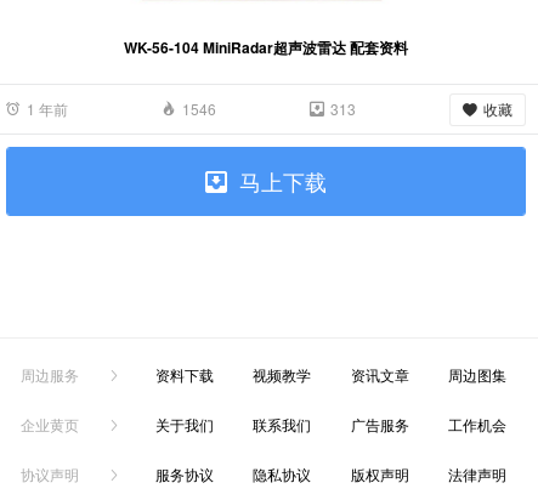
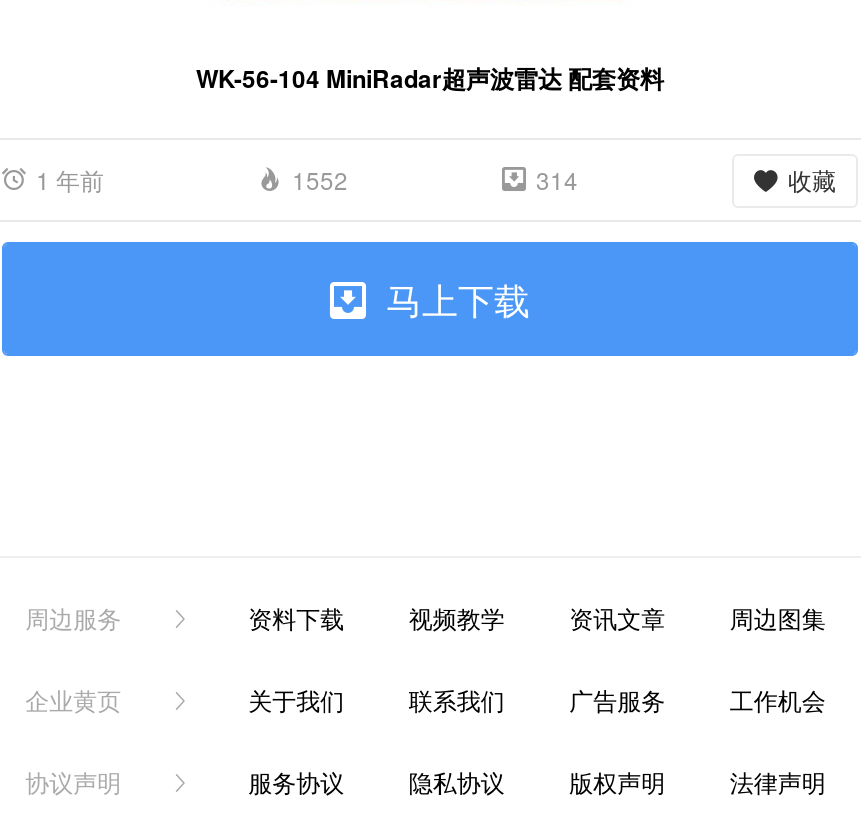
- 1546
+ 1552

- 313
+ 314
